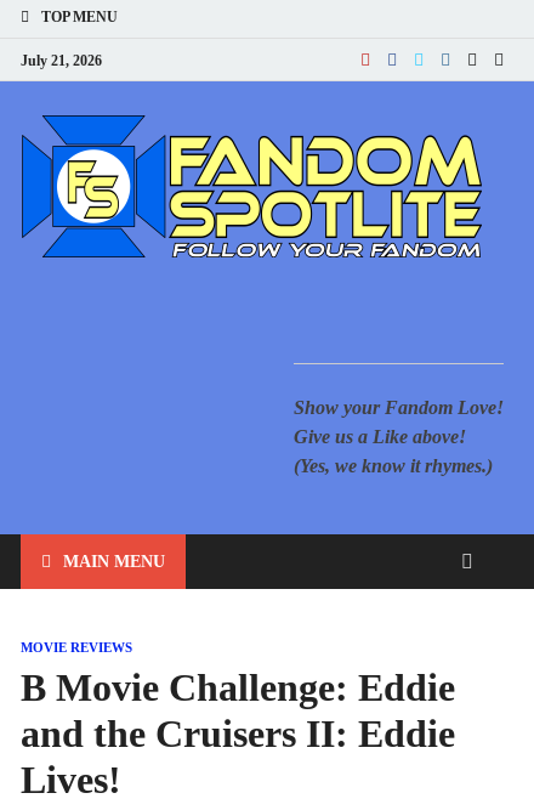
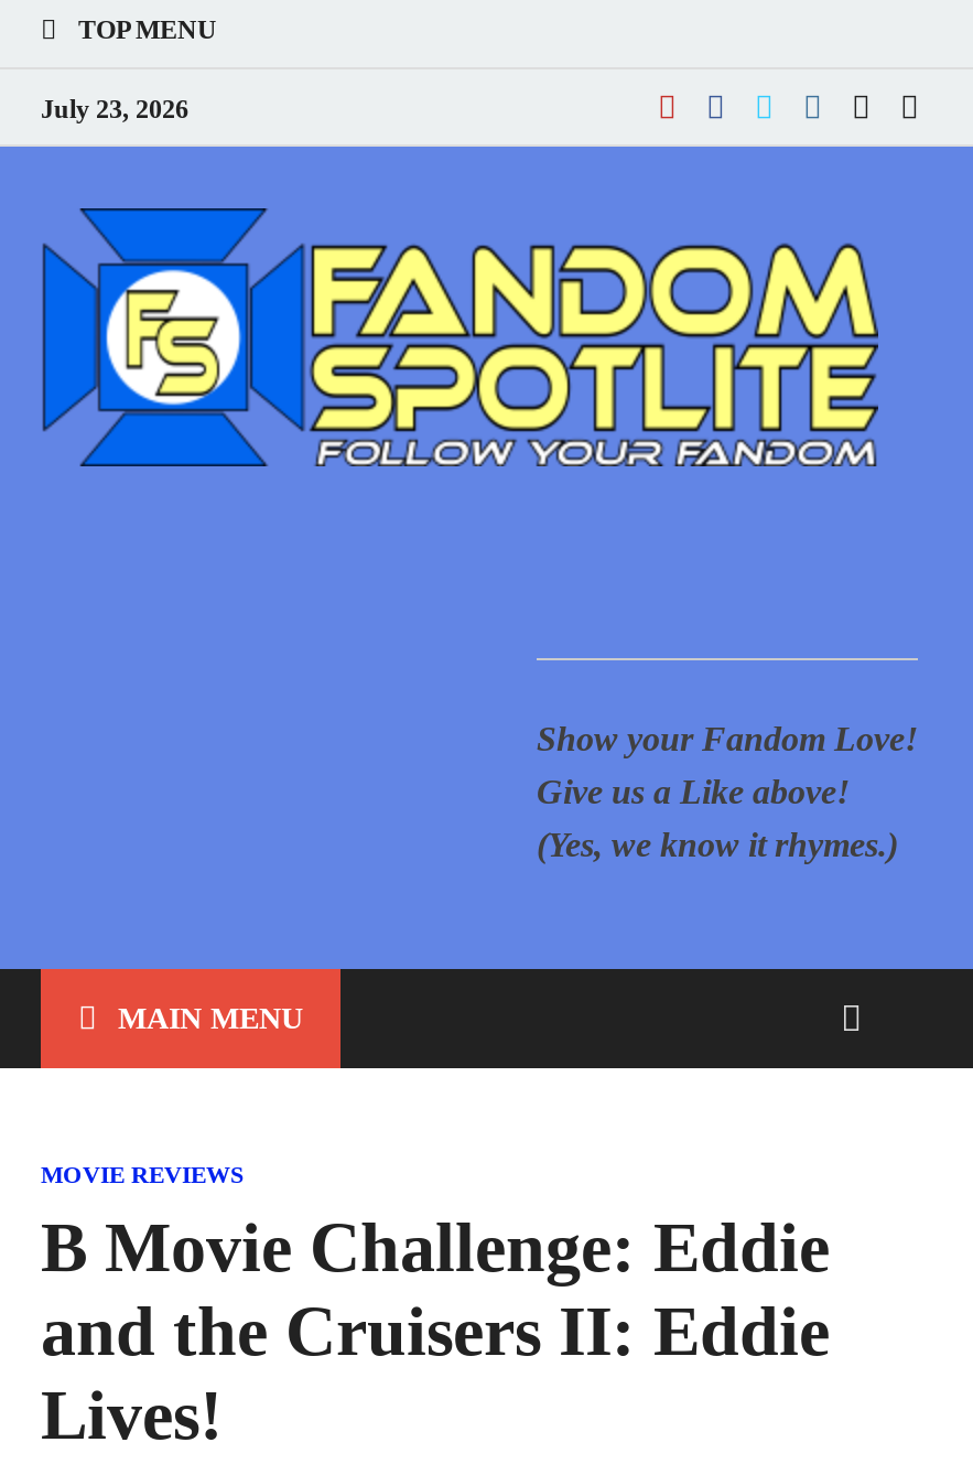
- July 21, 2026
+ July 23, 2026
